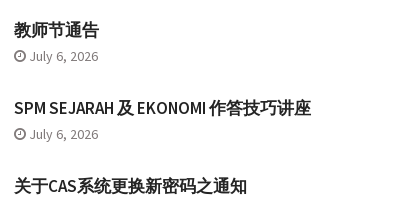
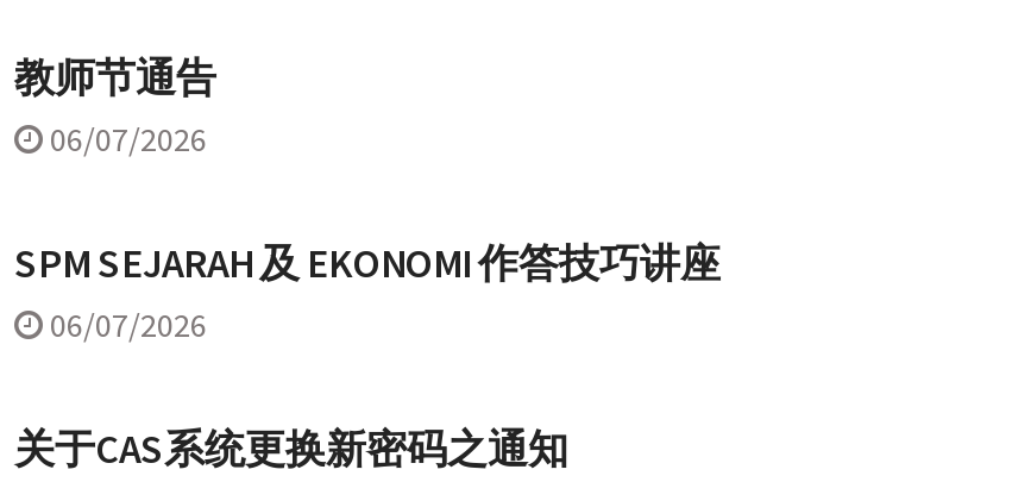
- July 6, 2026
+ 06/07/2026

- July 6, 2026
+ 06/07/2026
